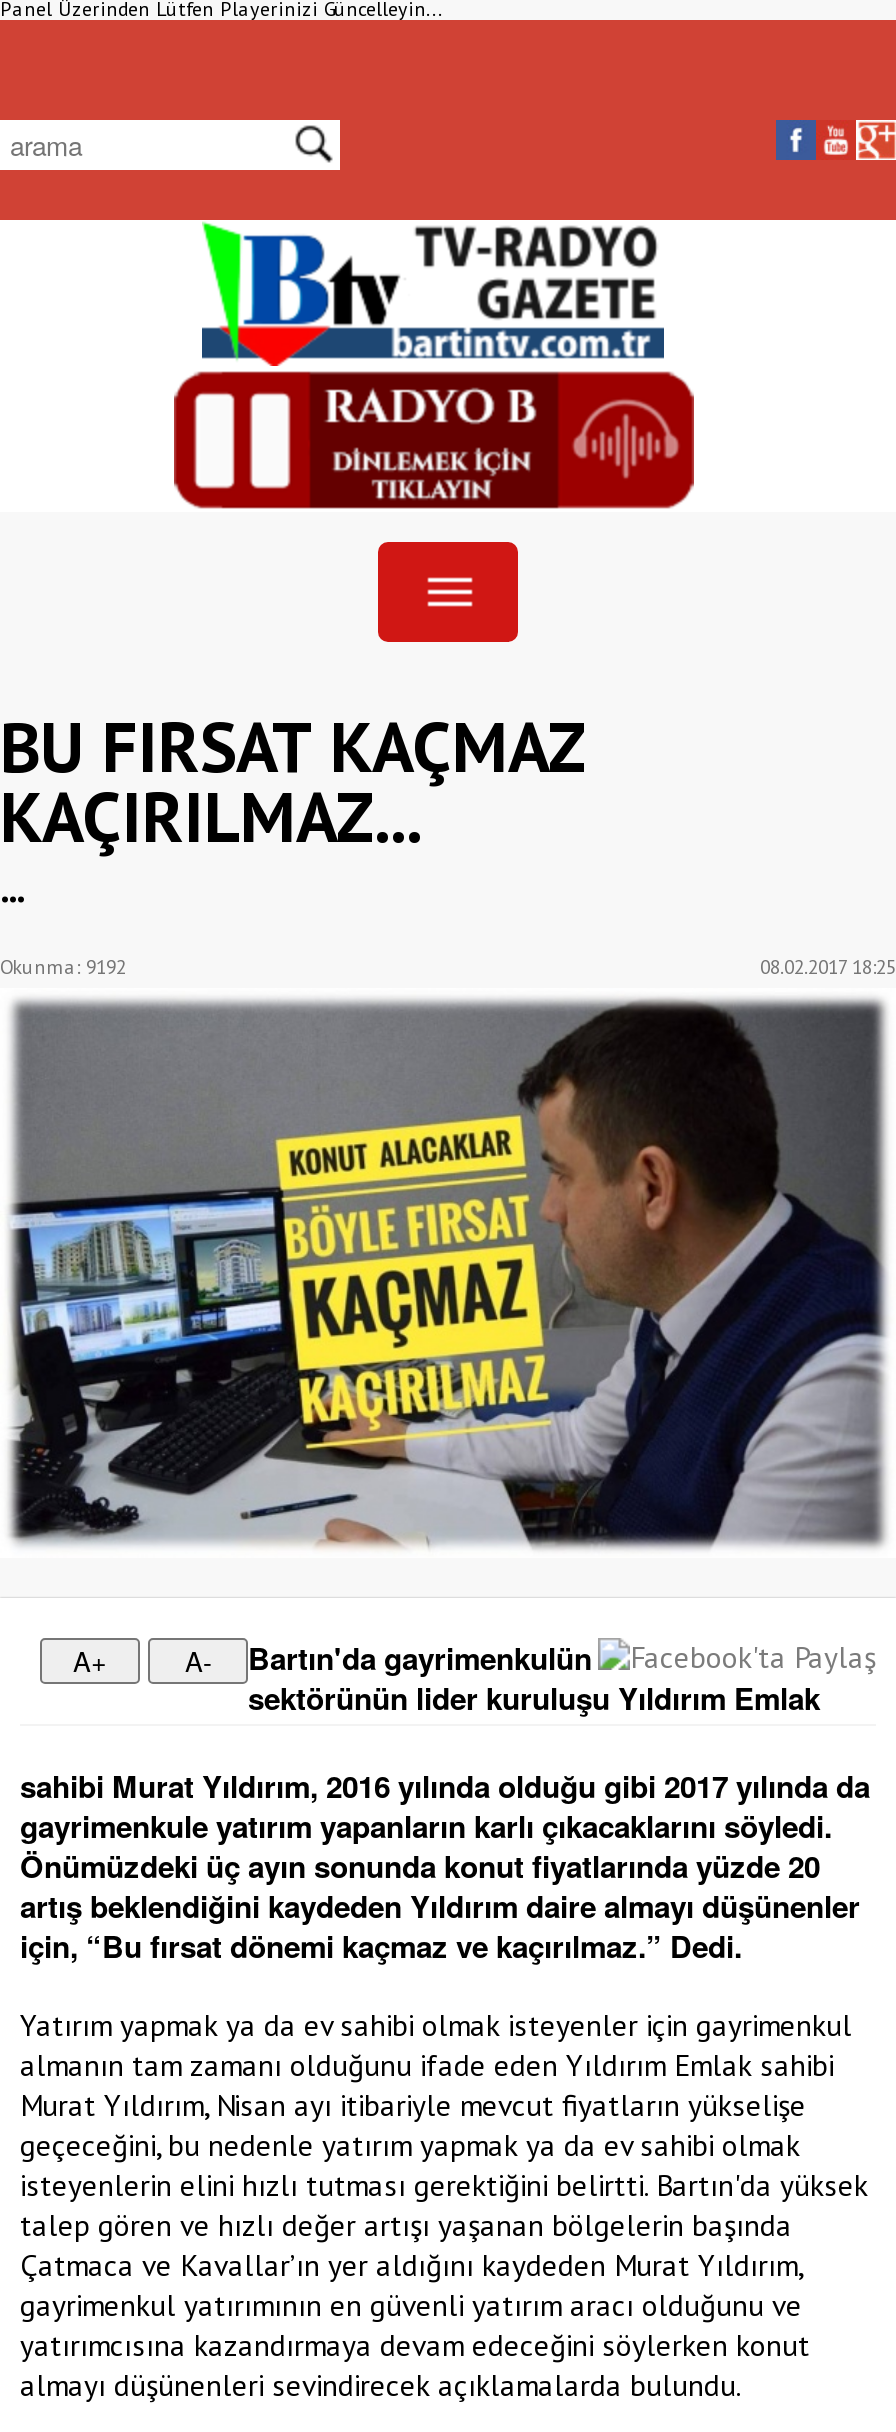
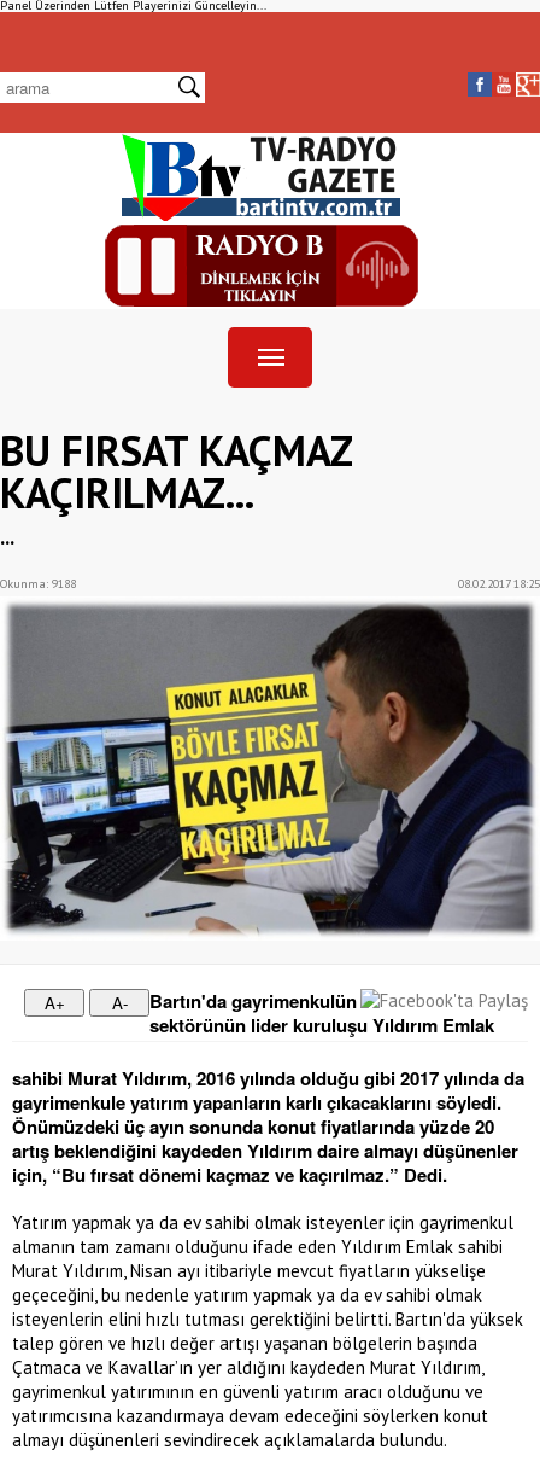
- Okunma: 9192
+ Okunma: 9188
